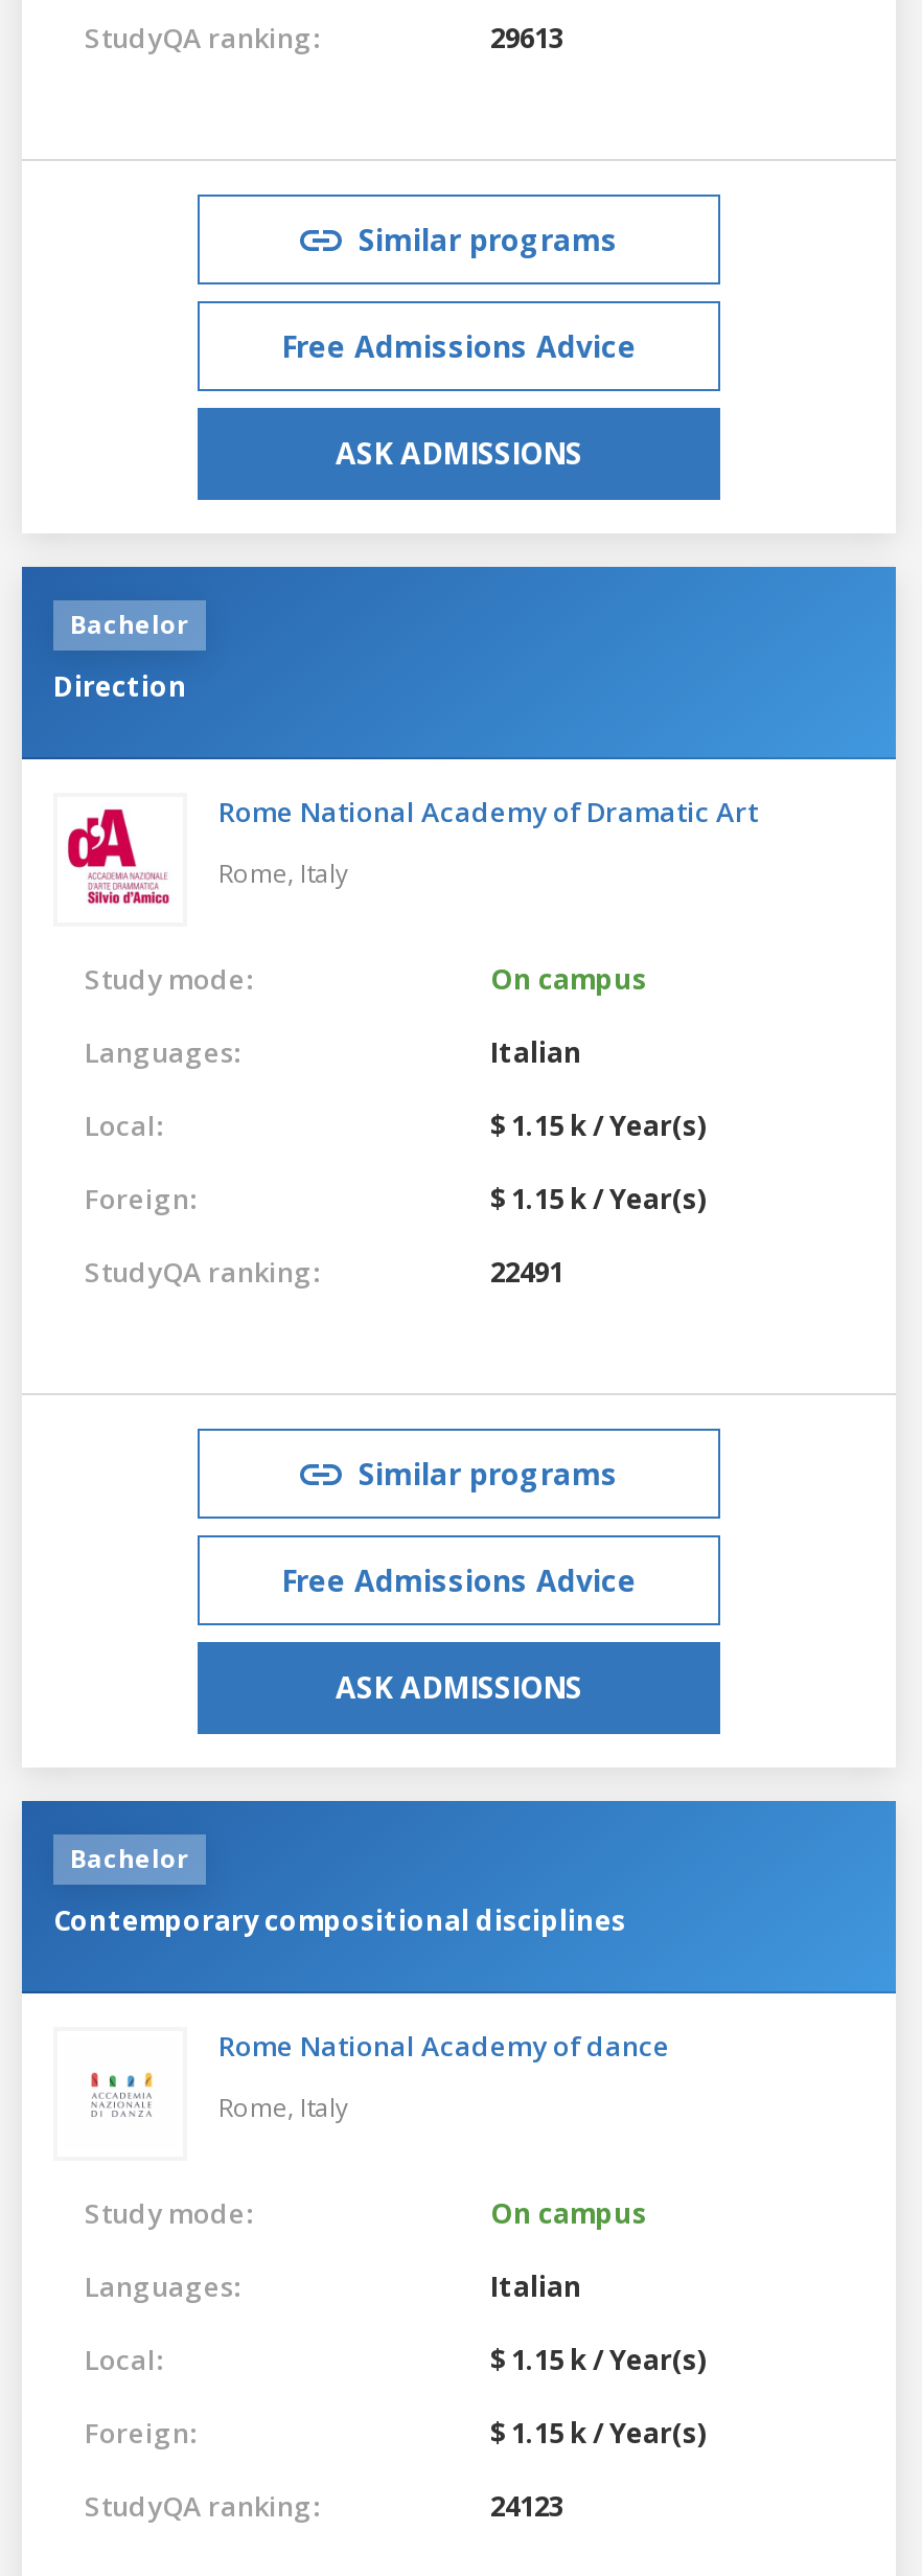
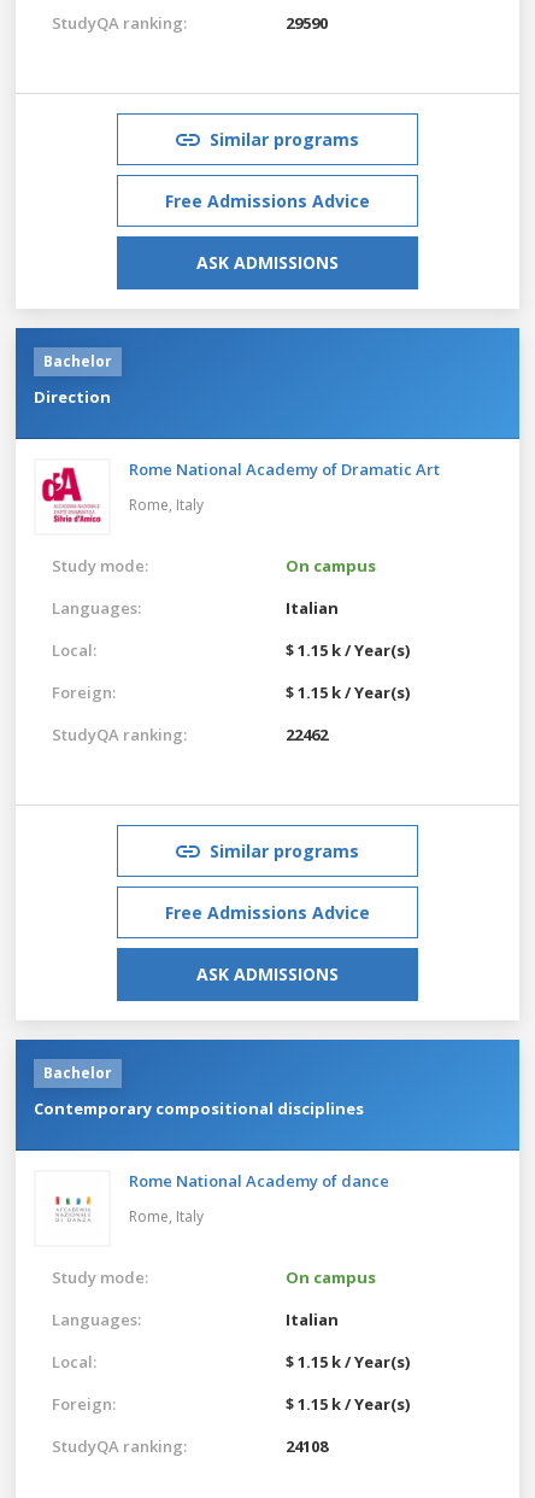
- 29613
+ 29590

- 22491
+ 22462

- 24123
+ 24108
